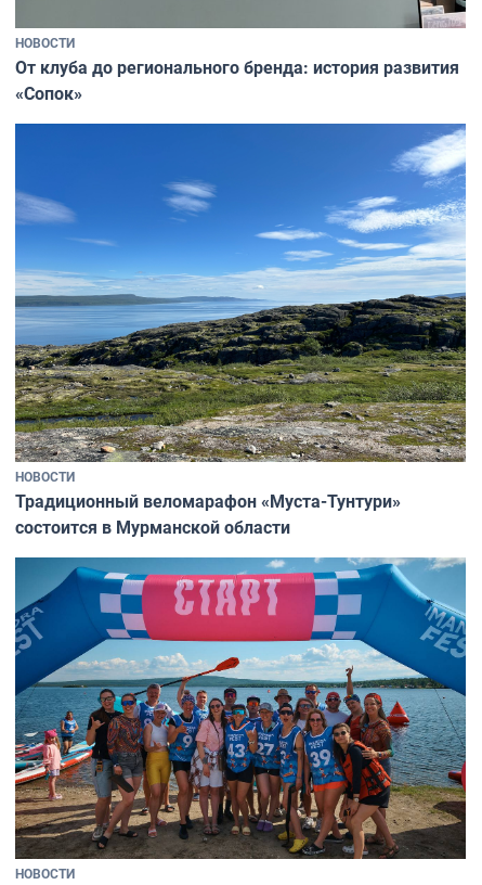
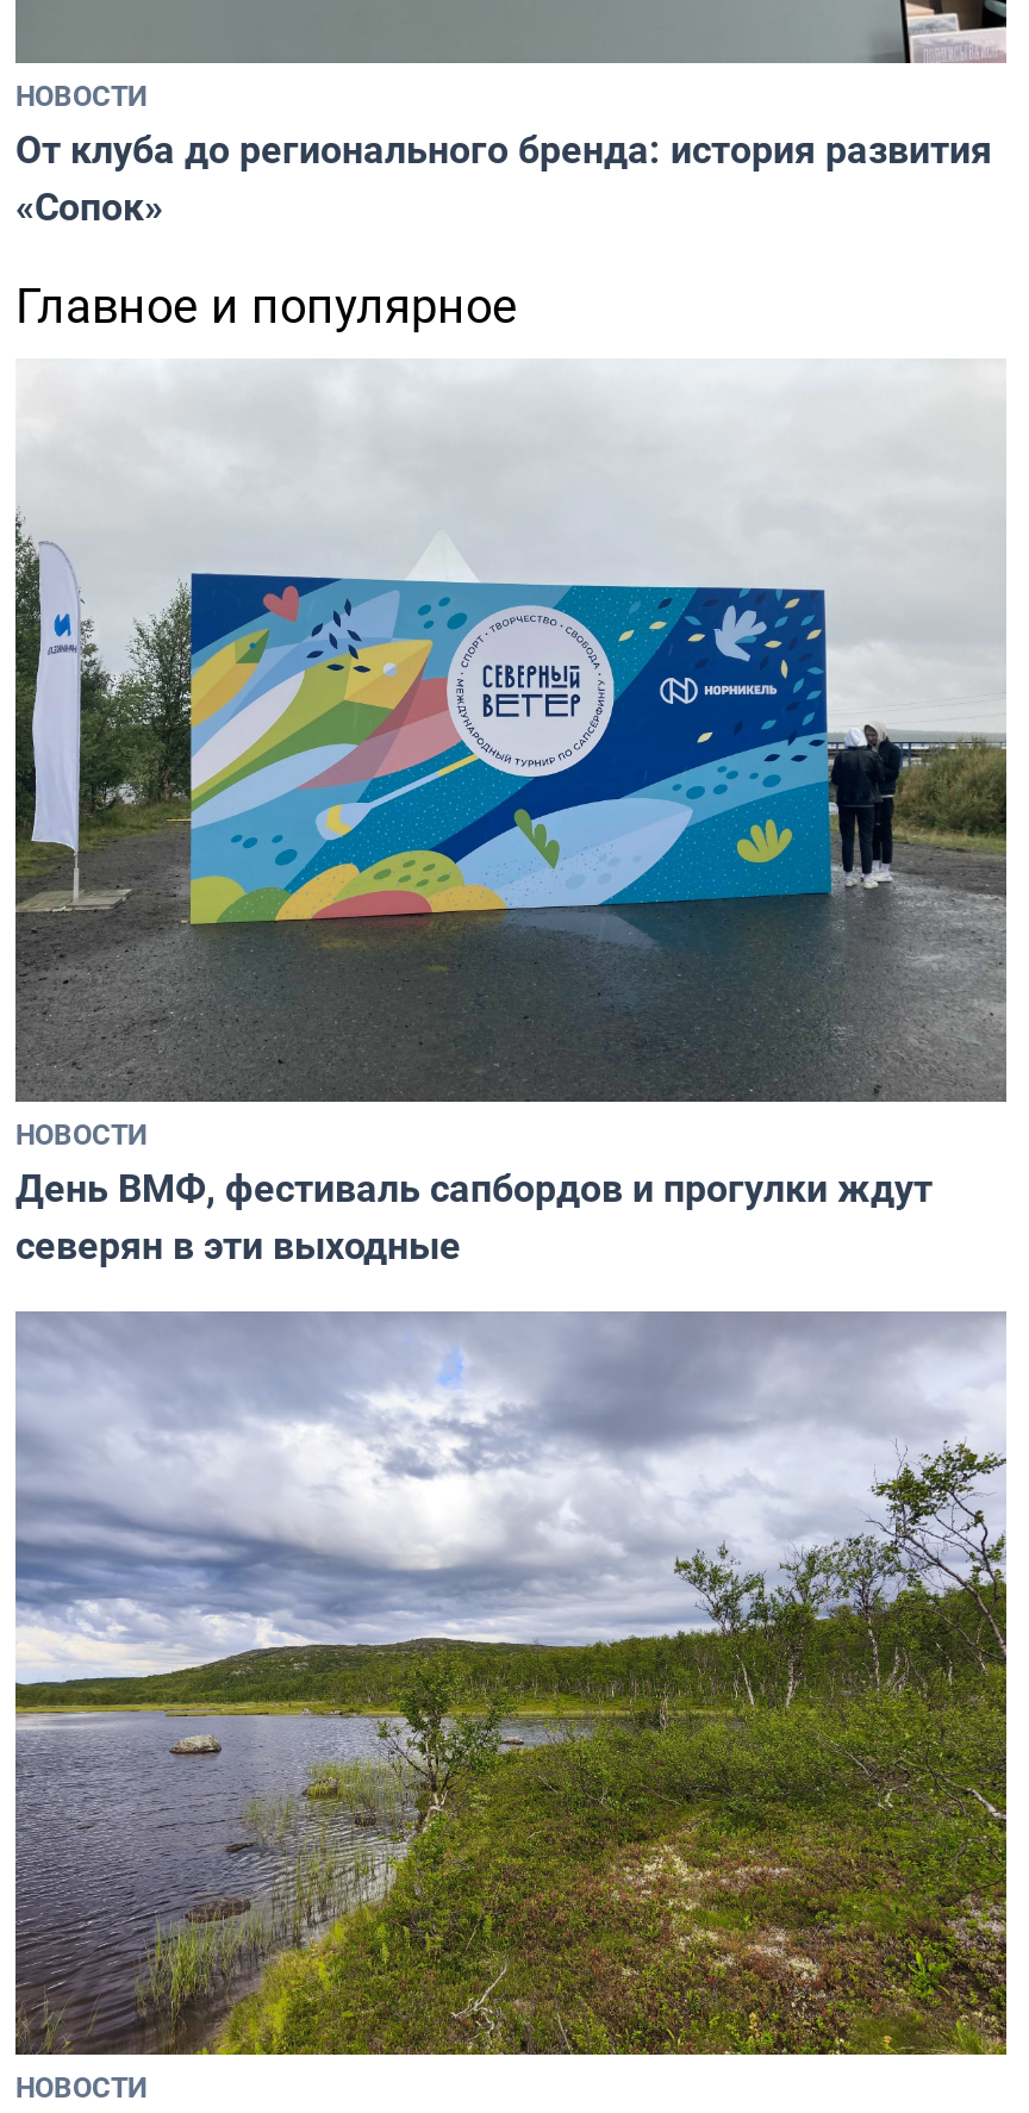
+ Главное и популярное

- [image]
- Традиционный веломарафон «Муста-Тунтури»
- состоится в Мурманской области
+ [image]
+ День ВМФ, фестиваль сапбордов и прогулки ждут
+ северян в эти выходные

- [image]
+ [image]
